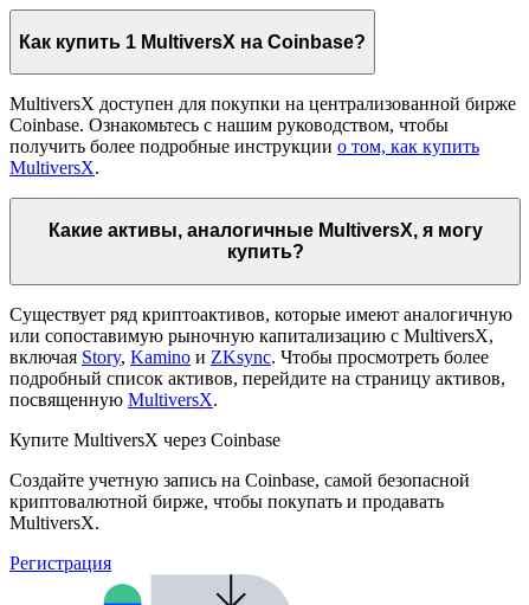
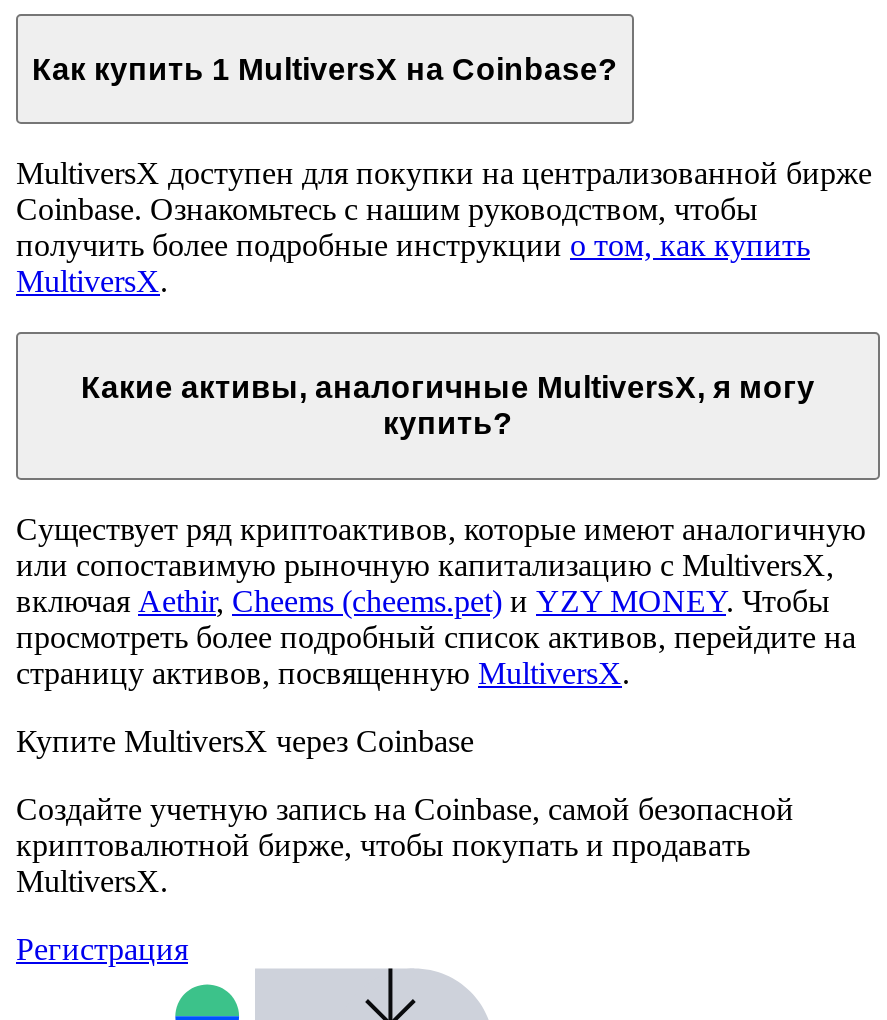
- включая Story, Kamino и ZKsync. Чтобы просмотреть более
- подробный список активов, перейдите на страницу активов,
- посвященную MultiversX.
+ включая Aethir, Cheems (cheems.pet) и YZY MONEY. Чтобы
+ просмотреть более подробный список активов, перейдите на
+ страницу активов, посвященную MultiversX.
